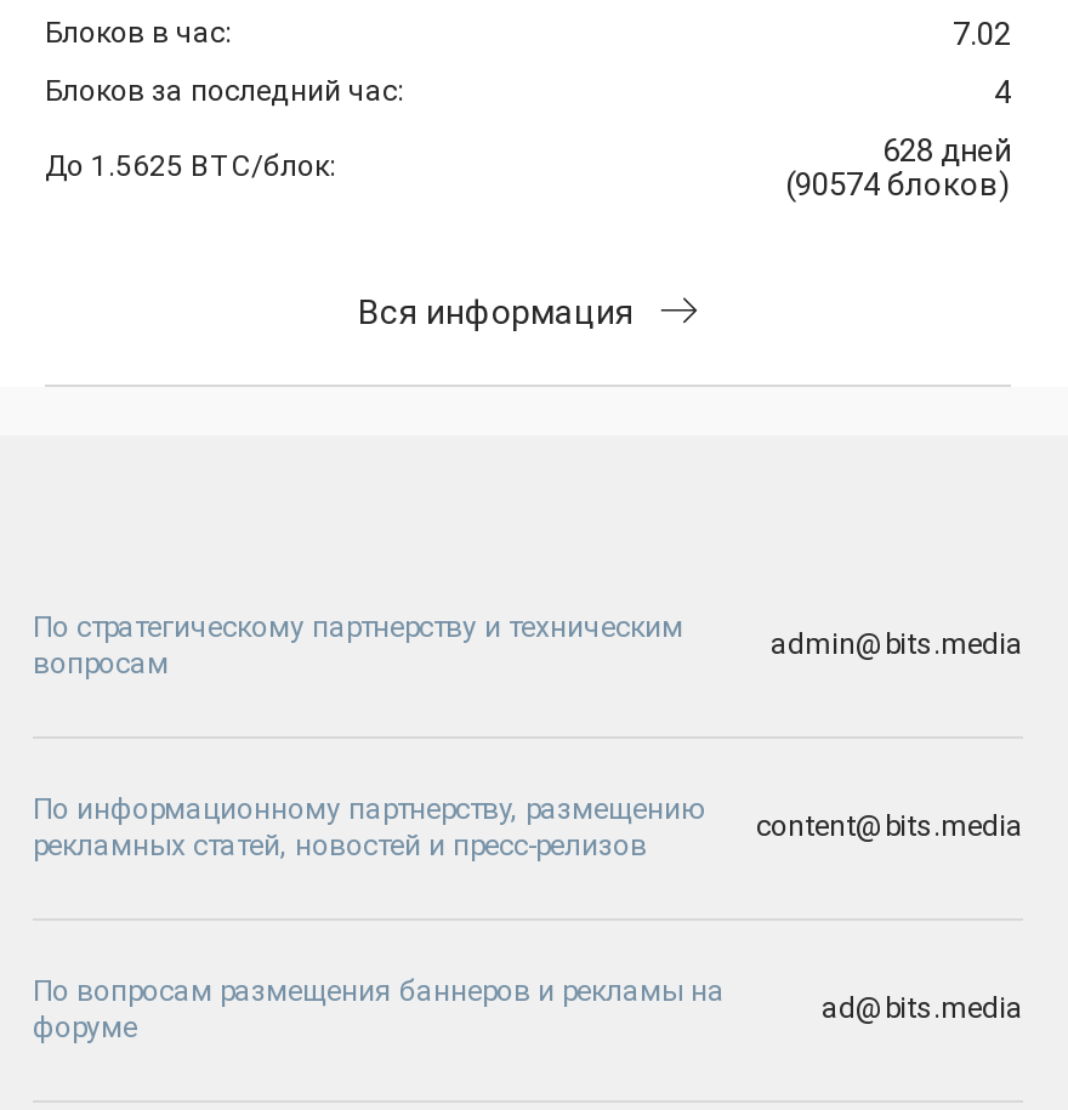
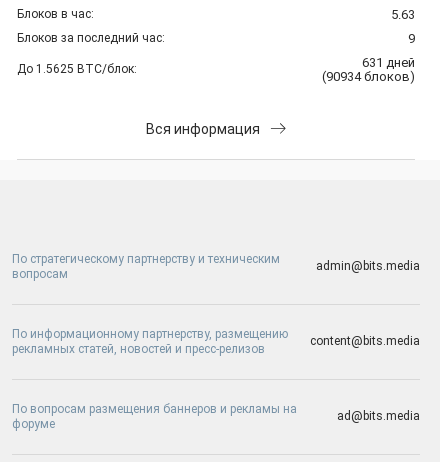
- 7.02
+ 5.63

- 4
+ 9

- 628 дней
+ 631 дней

- (90574 блоков)
+ (90934 блоков)
